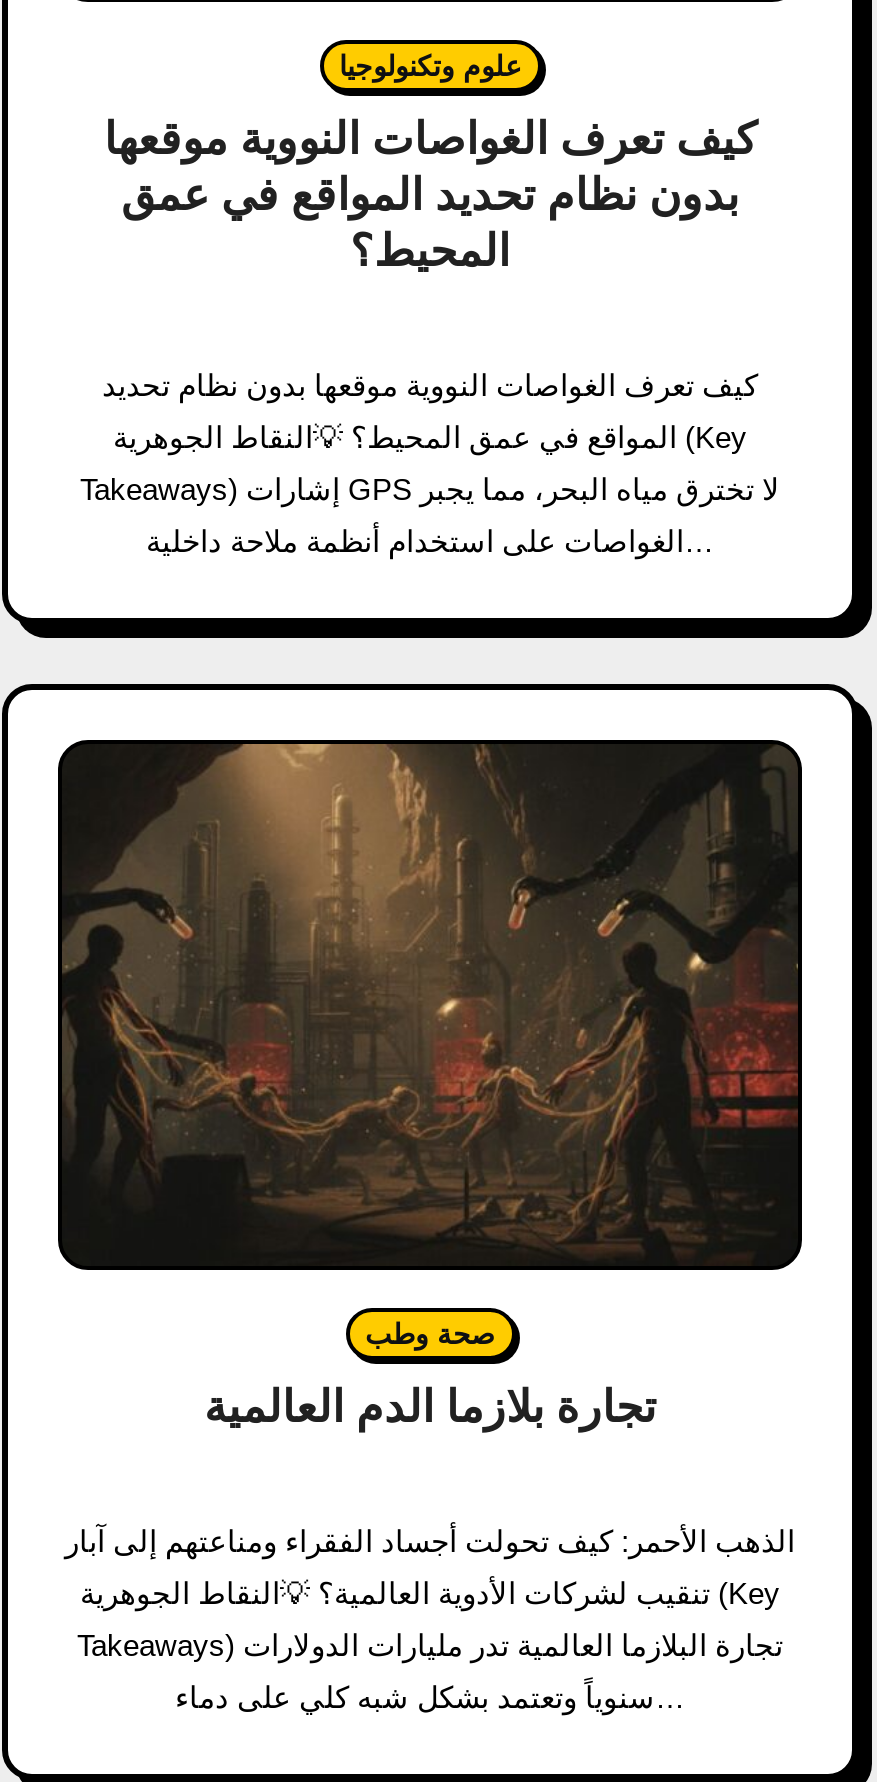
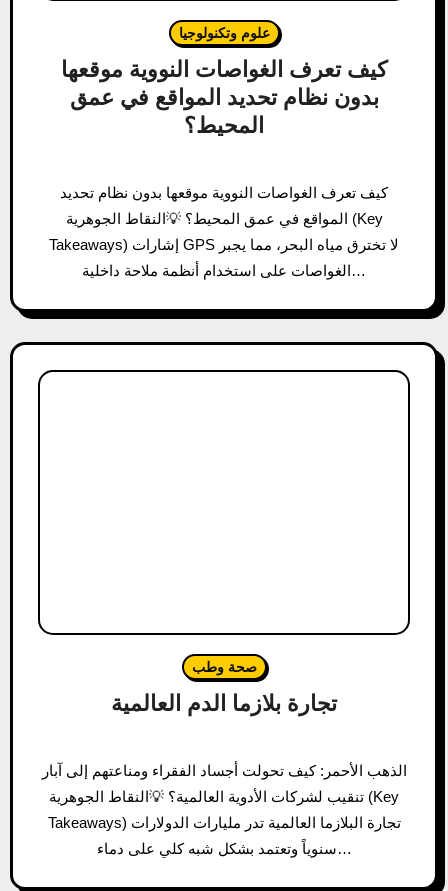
- [image]
